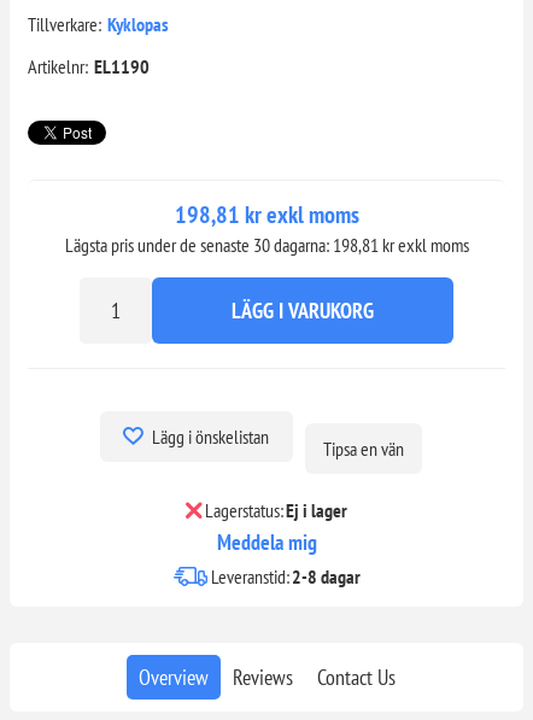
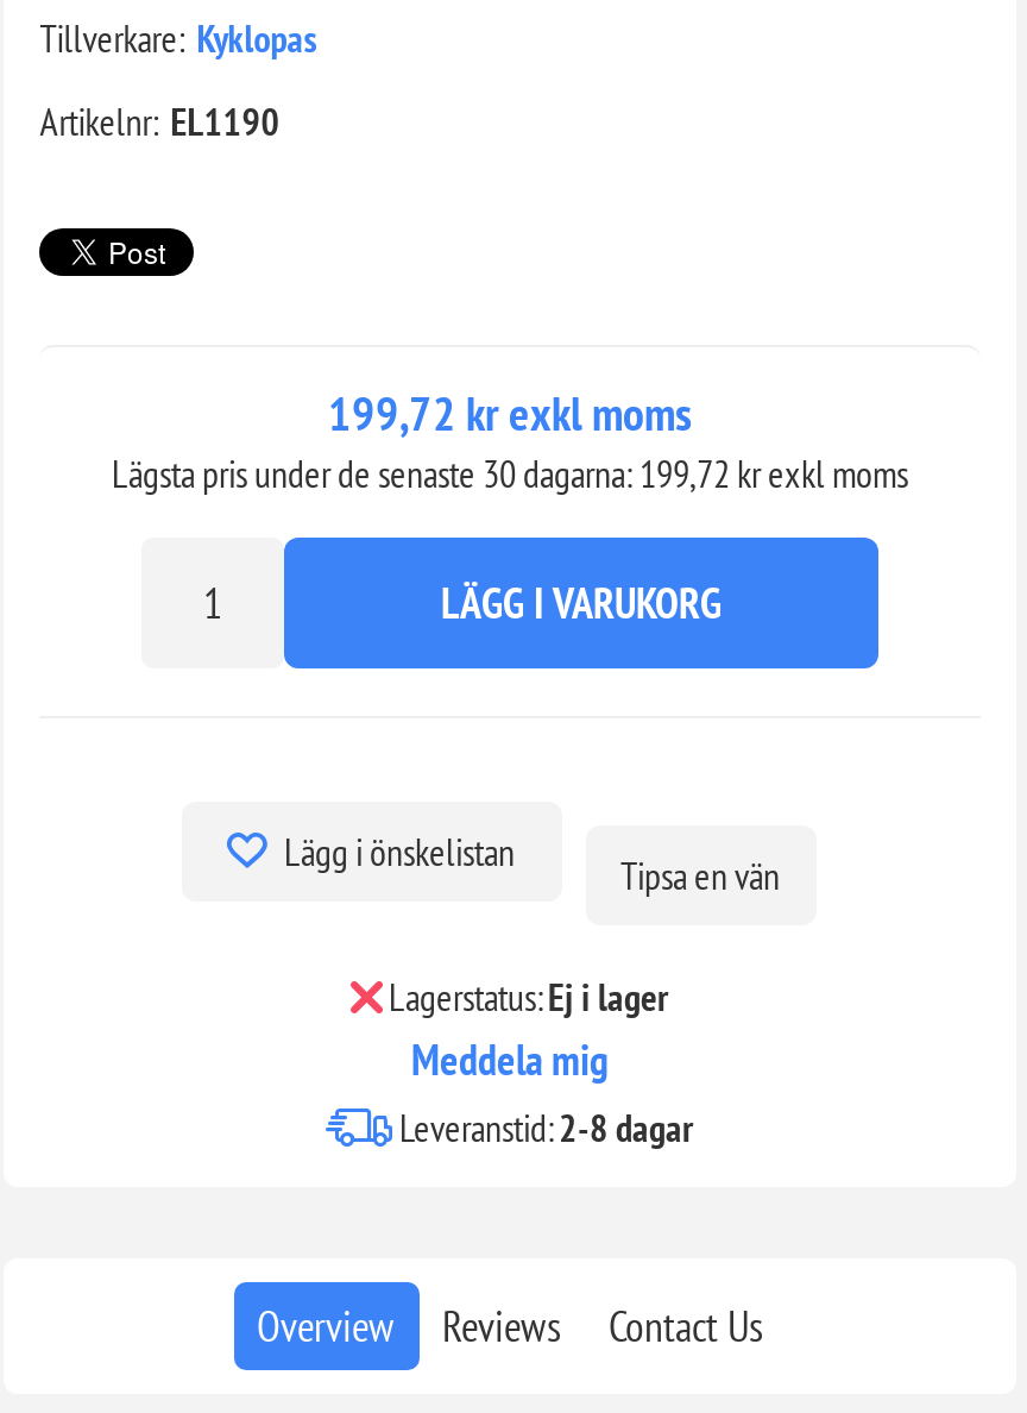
- 198,81 kr exkl moms
+ 199,72 kr exkl moms

- Lägsta pris under de senaste 30 dagarna: 198,81 kr exkl moms
+ Lägsta pris under de senaste 30 dagarna: 199,72 kr exkl moms
